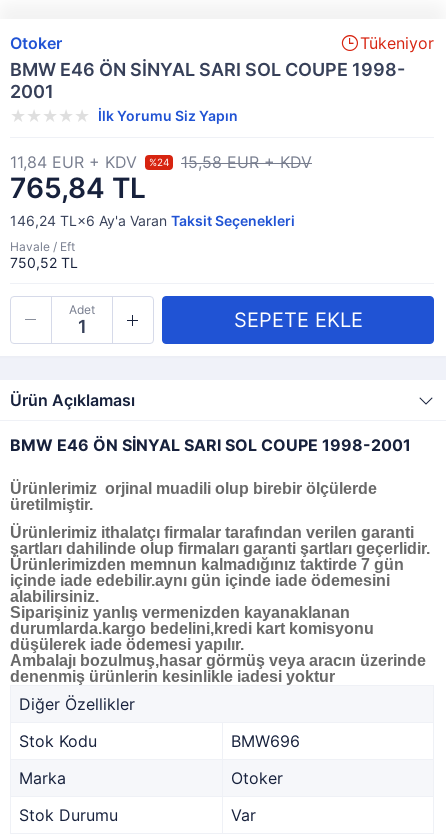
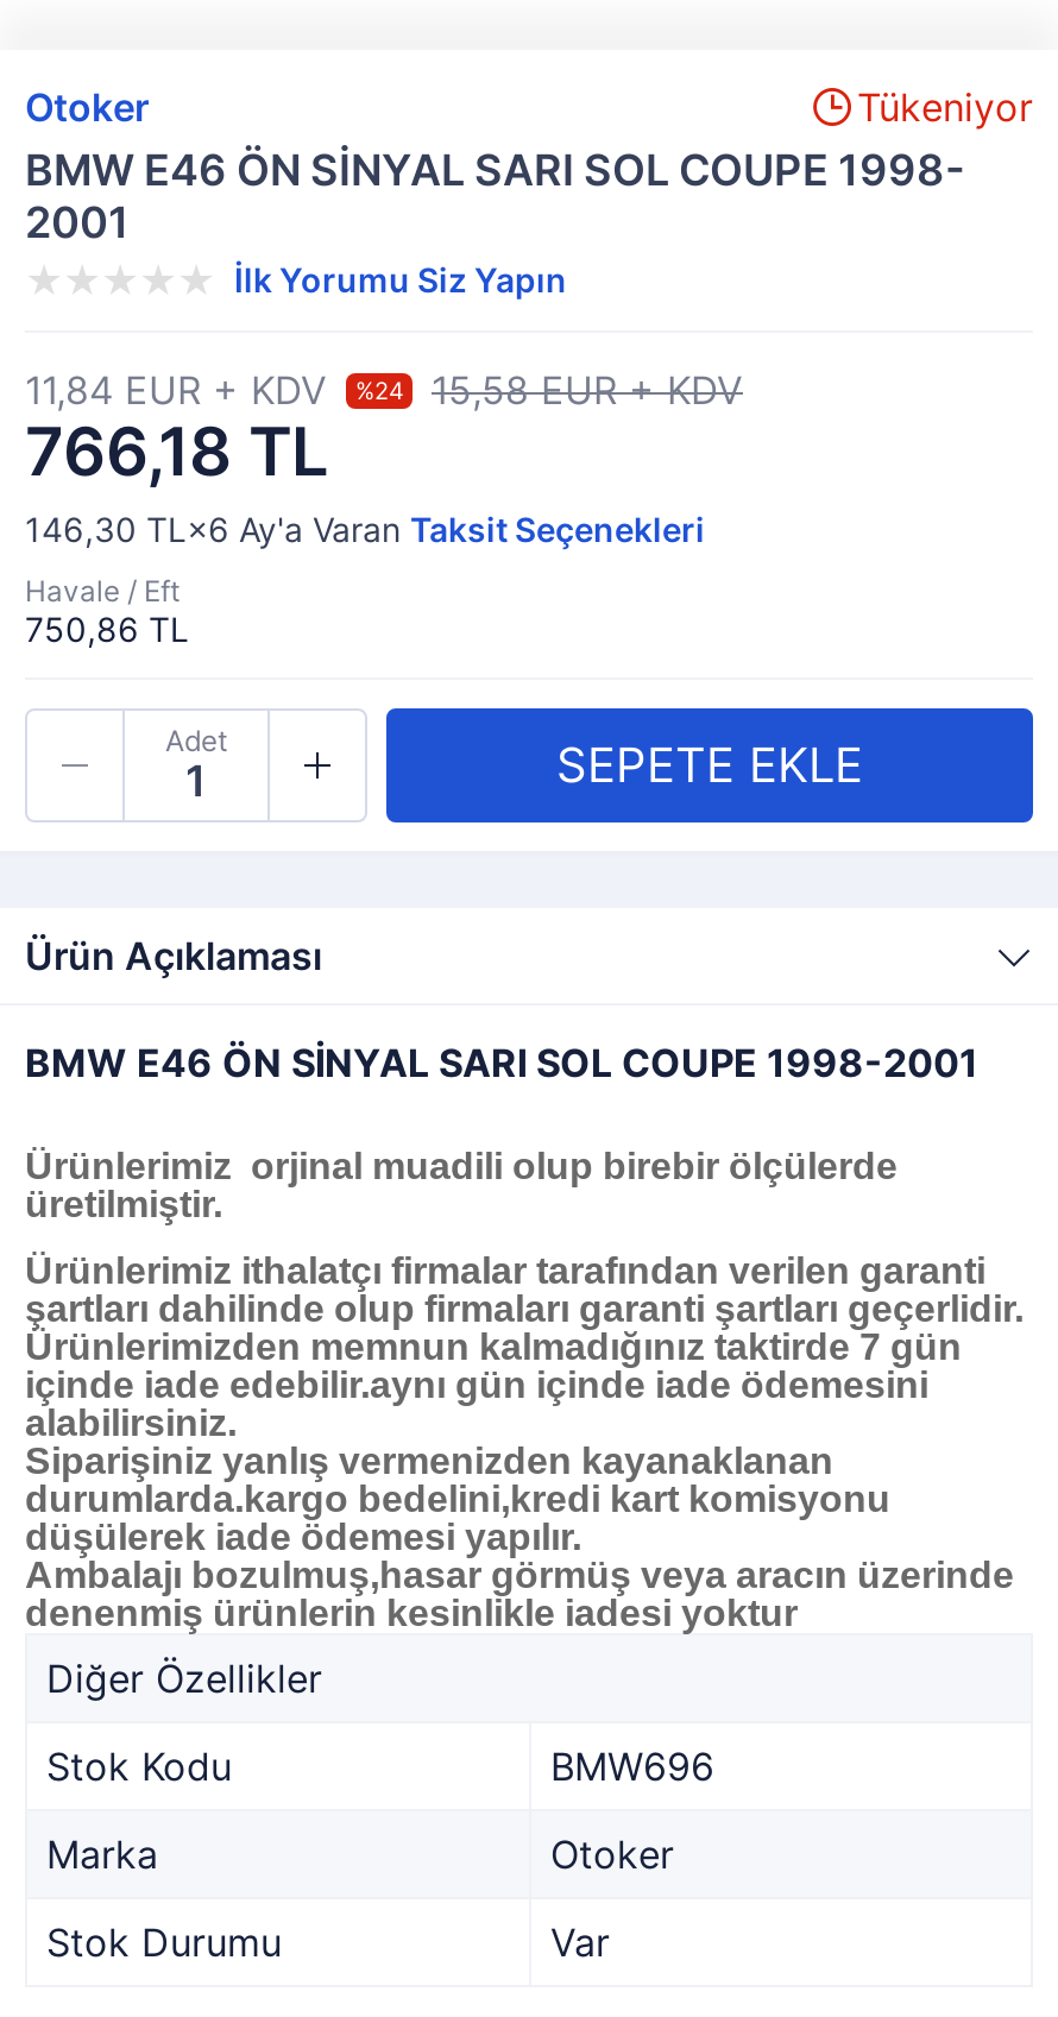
- 765,84 TL
+ 766,18 TL

- 146,24 TL×6 Ay'a Varan Taksit Seçenekleri
+ 146,30 TL×6 Ay'a Varan Taksit Seçenekleri

- 750,52 TL
+ 750,86 TL
